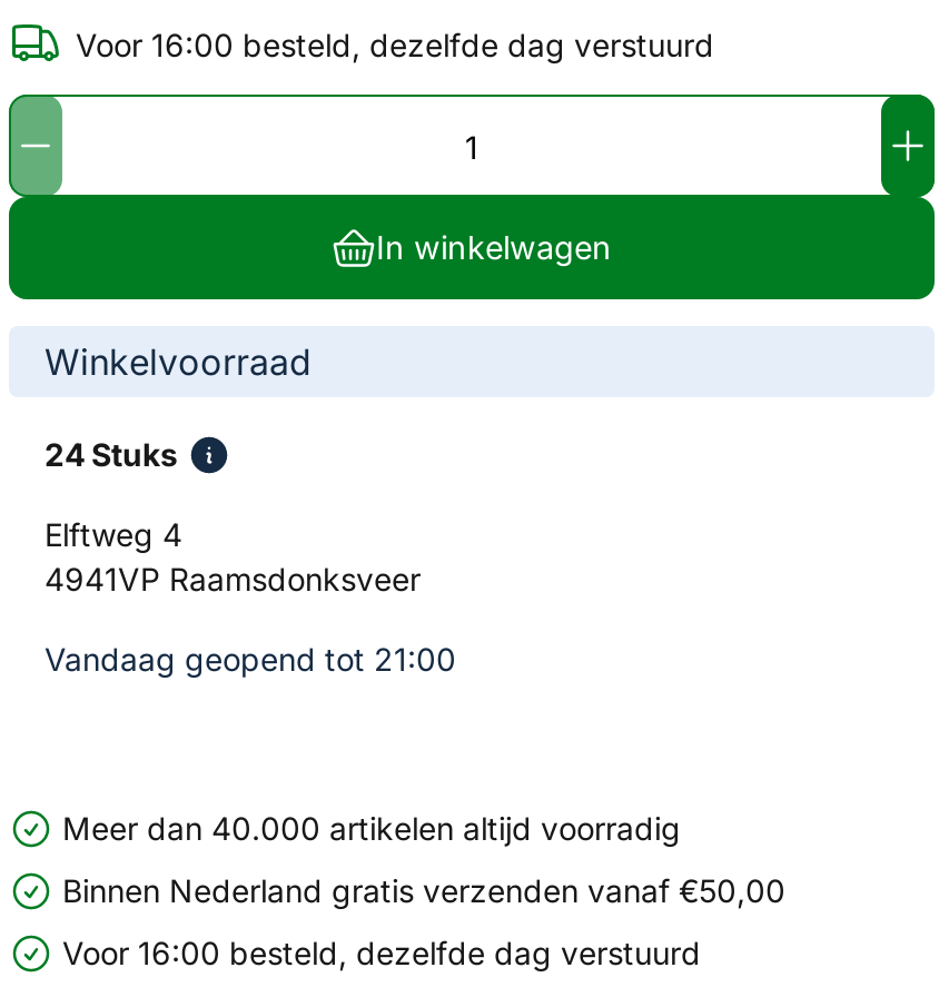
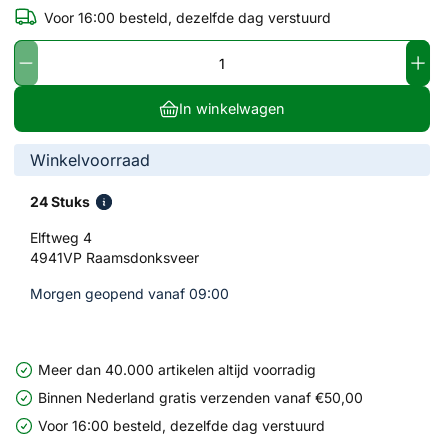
- Vandaag geopend tot 21:00
+ Morgen geopend vanaf 09:00
